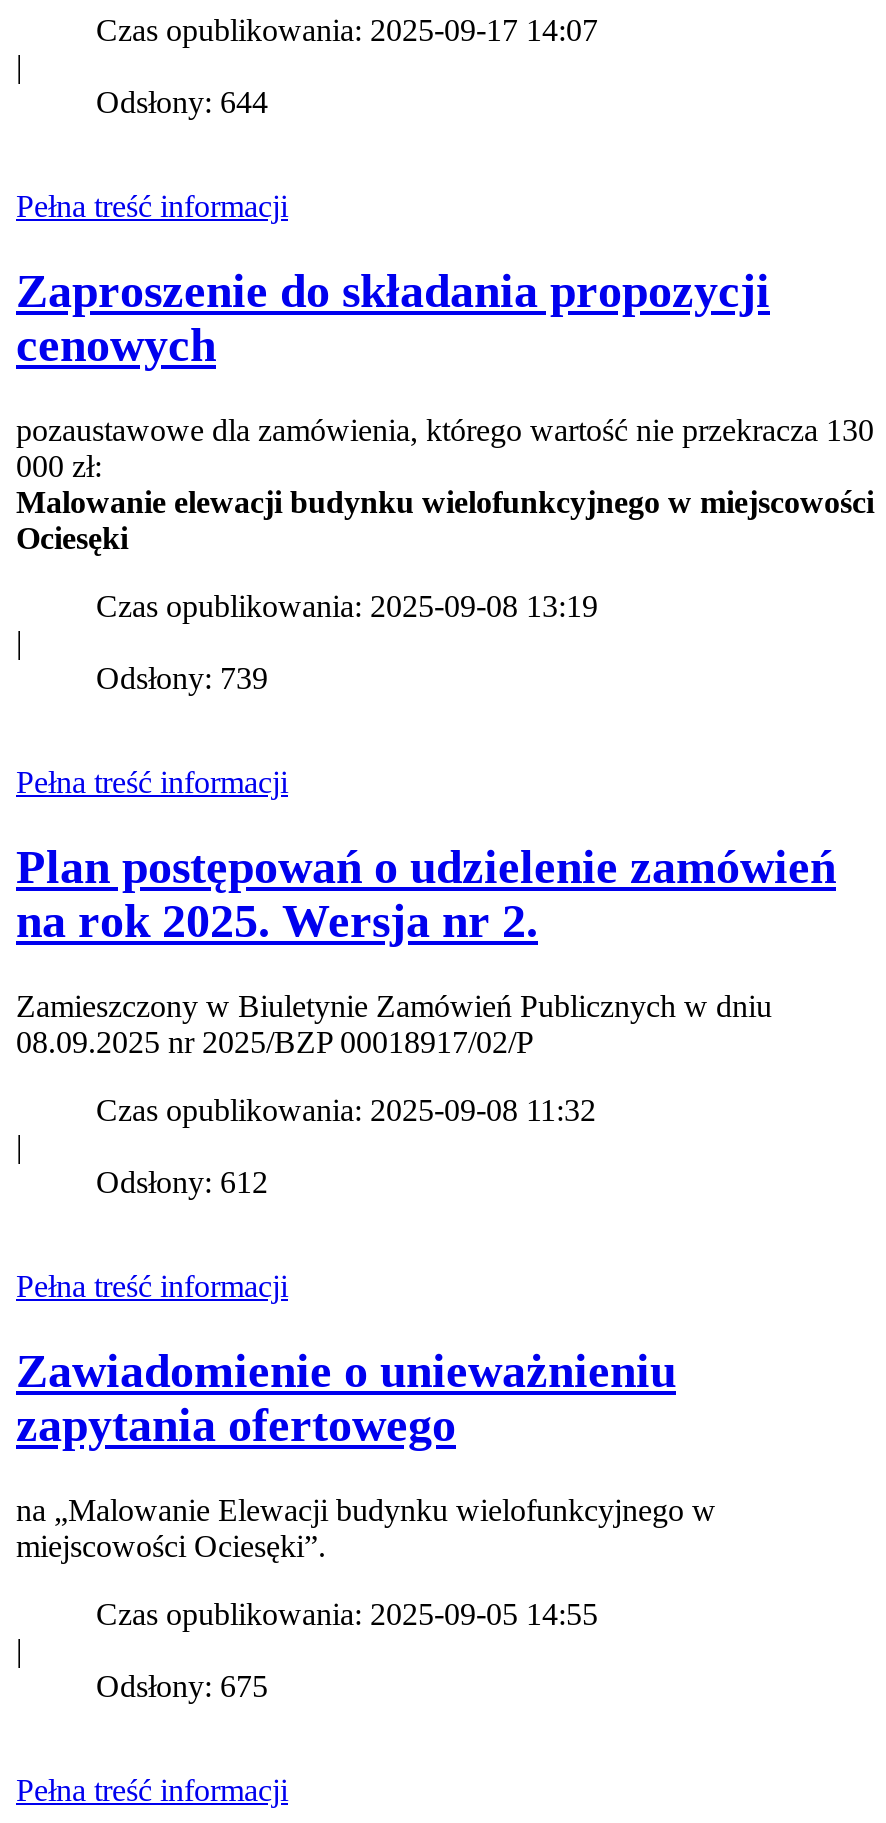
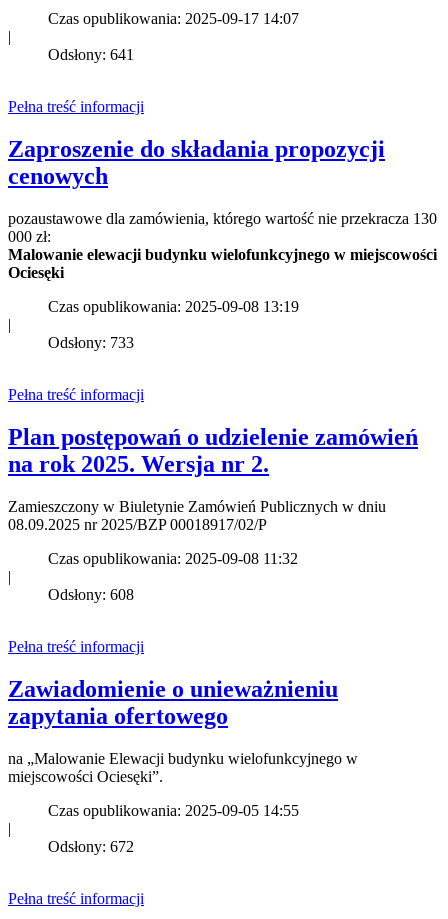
- Odsłony: 644
+ Odsłony: 641

- Odsłony: 739
+ Odsłony: 733

- Odsłony: 612
+ Odsłony: 608

- Odsłony: 675
+ Odsłony: 672
